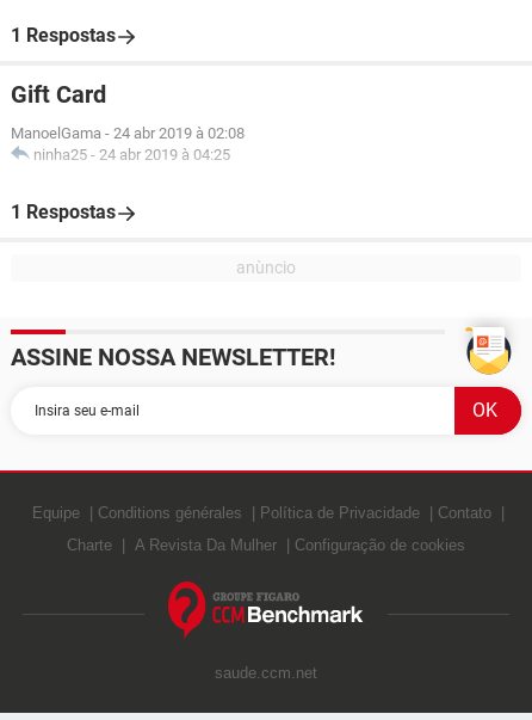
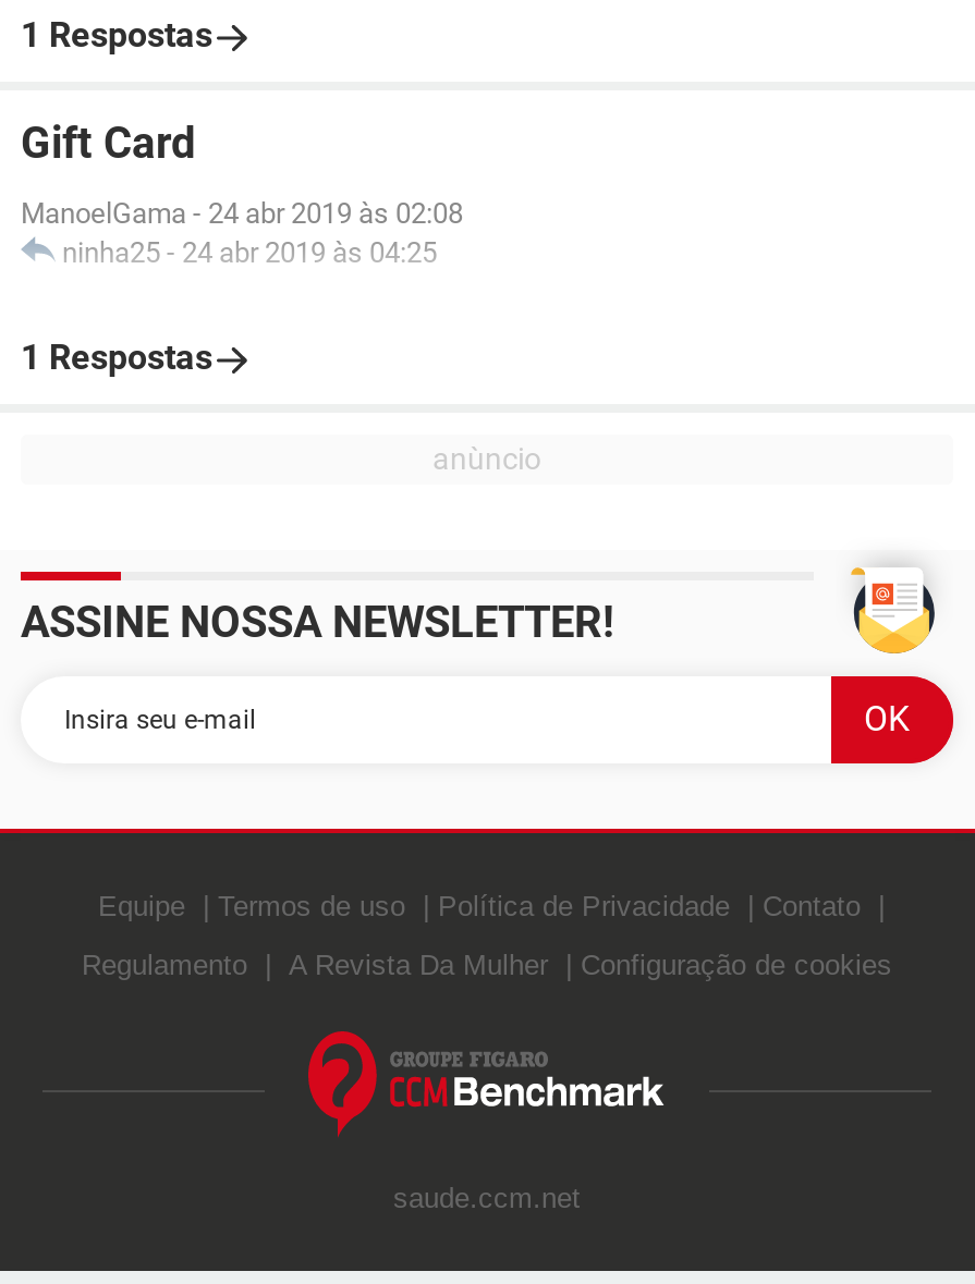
- ManoelGama - 24 abr 2019 à 02:08
+ ManoelGama - 24 abr 2019 às 02:08

- ninha25 - 24 abr 2019 à 04:25
+ ninha25 - 24 abr 2019 às 04:25

- Conditions générales
+ Termos de uso

- Charte
+ Regulamento
